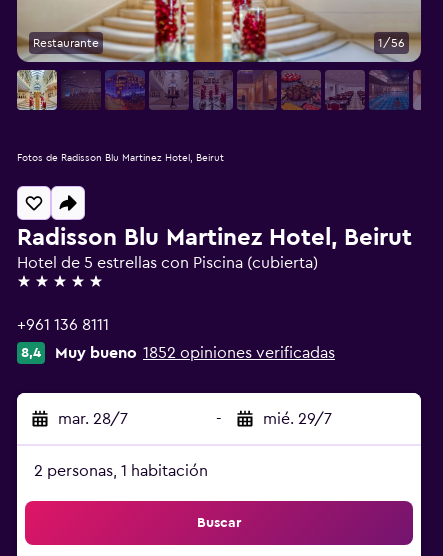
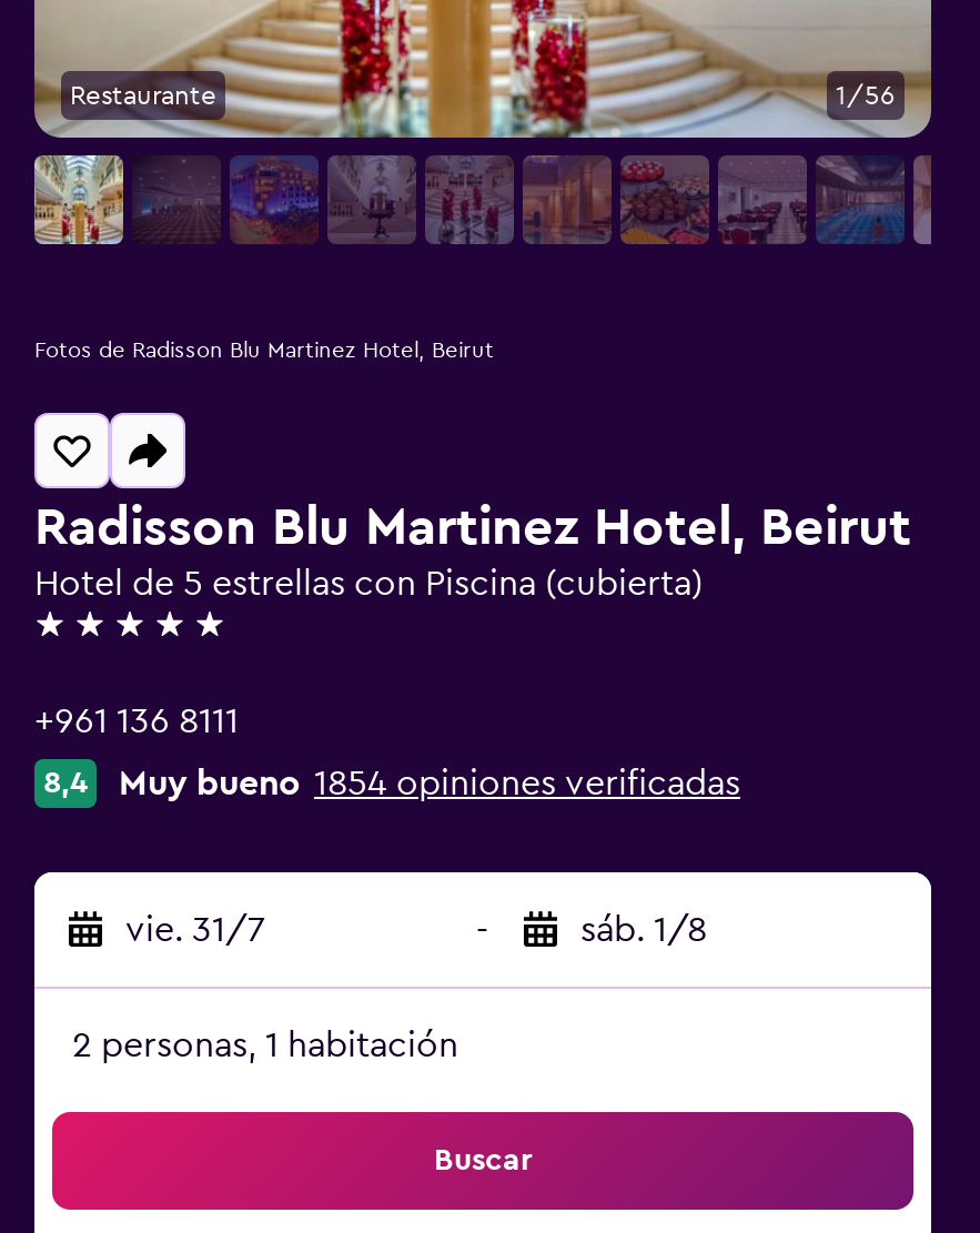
- Muy bueno 1852 opiniones verificadas
+ Muy bueno 1854 opiniones verificadas

- mar. 28/7
+ vie. 31/7

- mié. 29/7
+ sáb. 1/8
